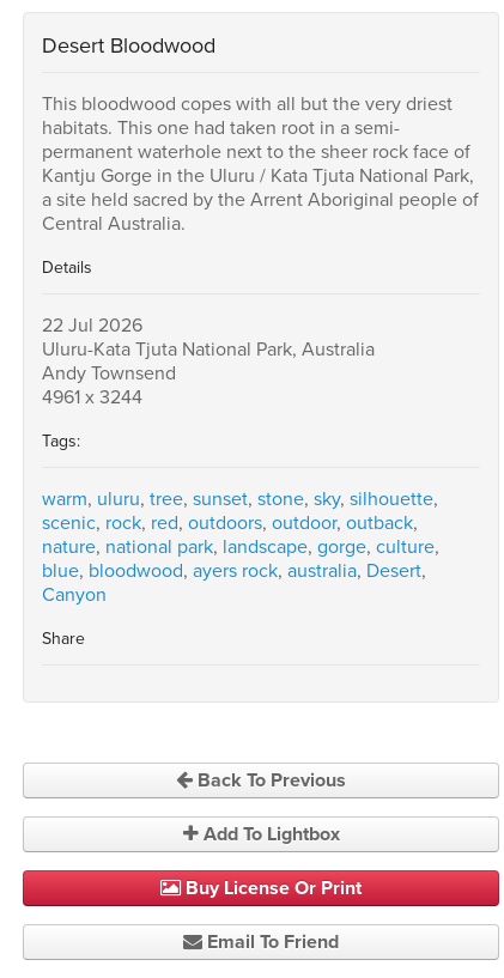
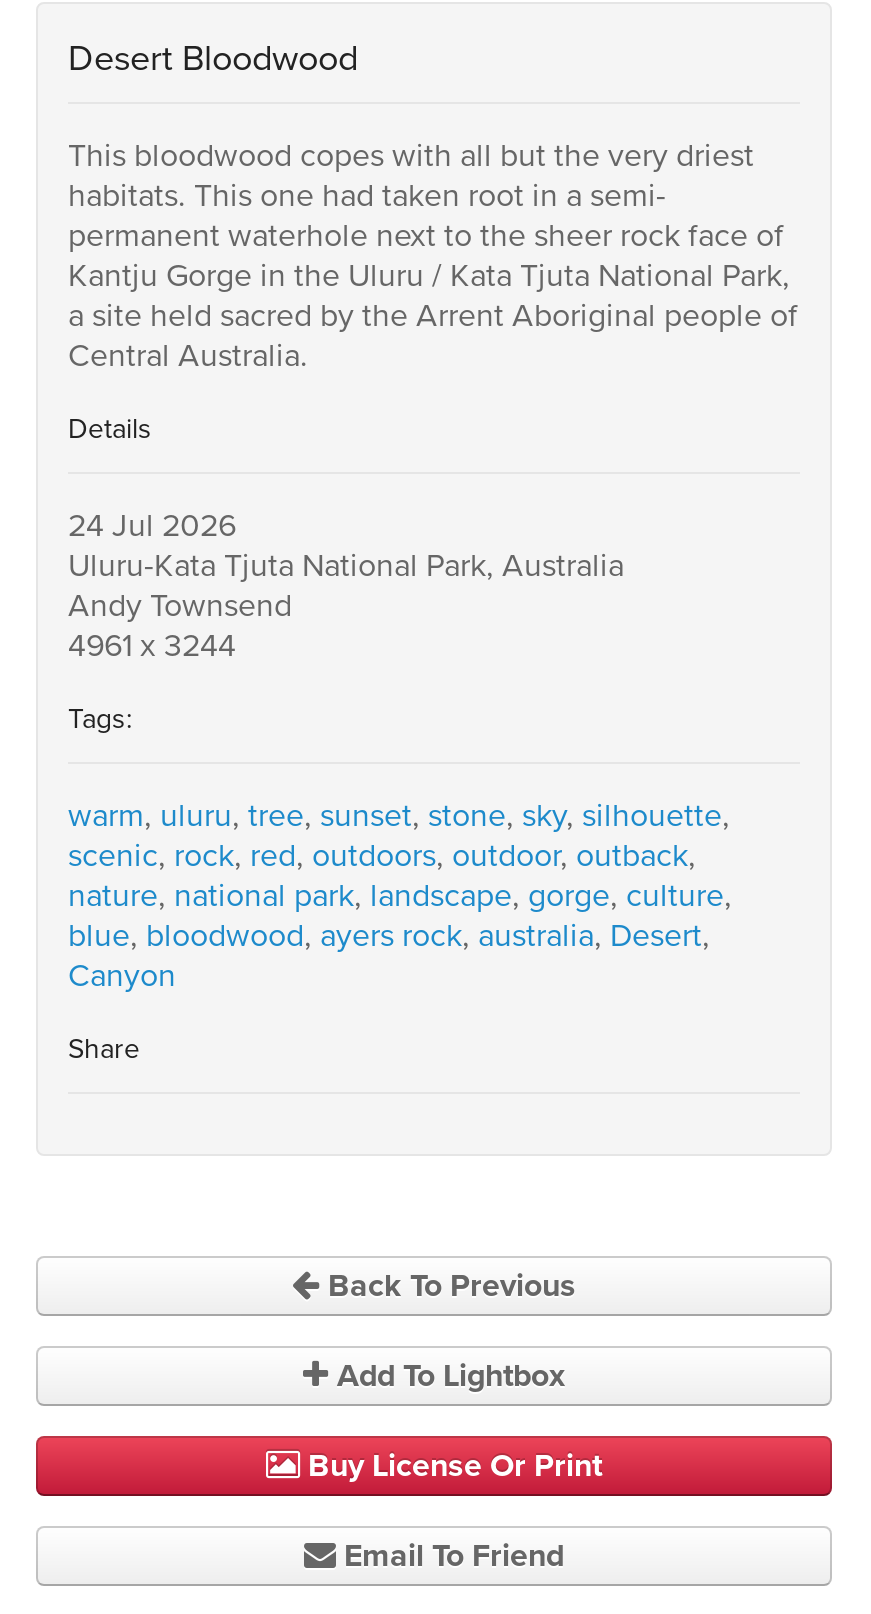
- 22 Jul 2026
+ 24 Jul 2026
